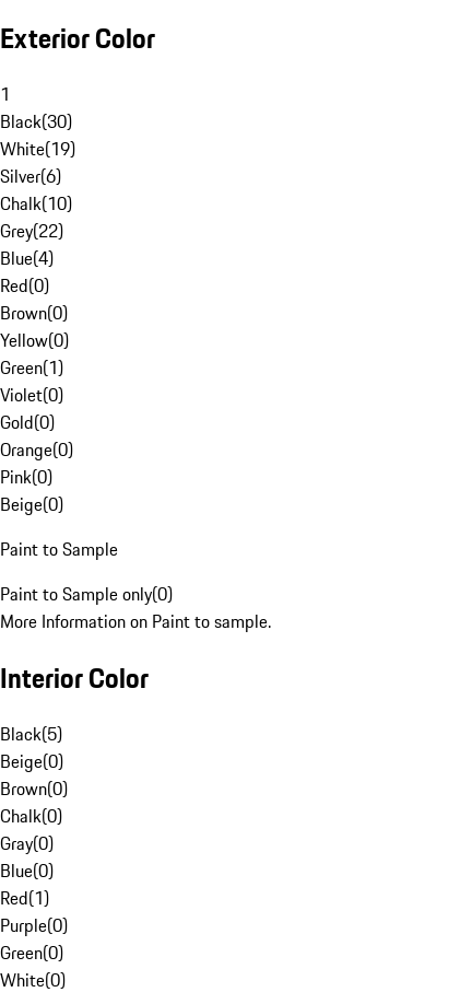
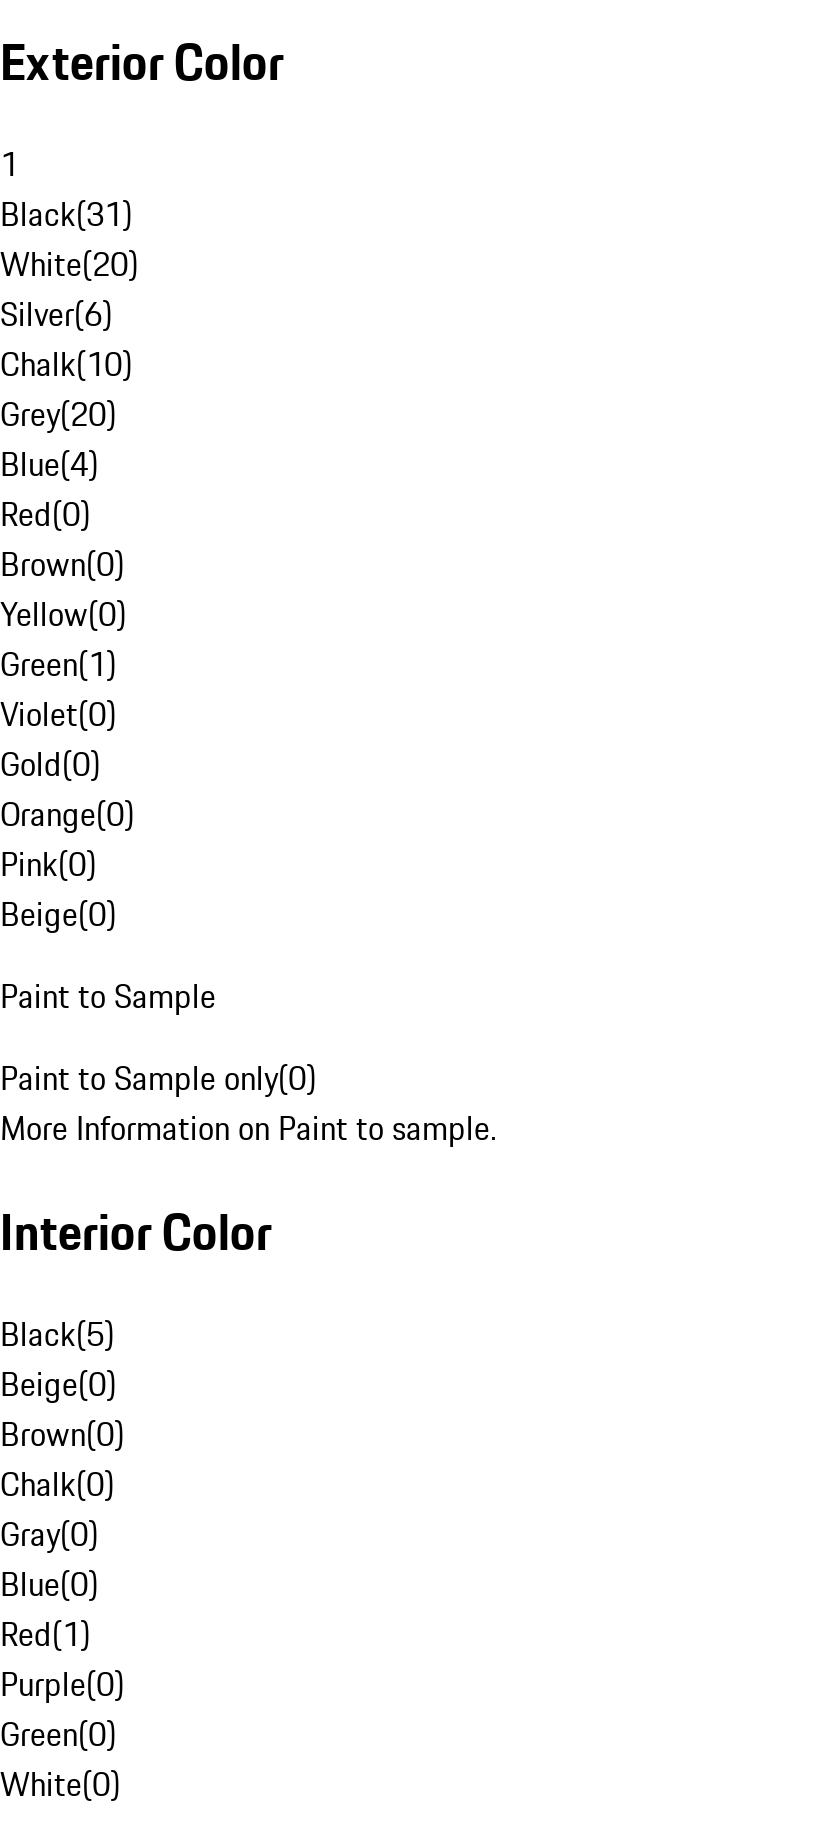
- Black(30)
+ Black(31)

- White(19)
+ White(20)

- Grey(22)
+ Grey(20)
